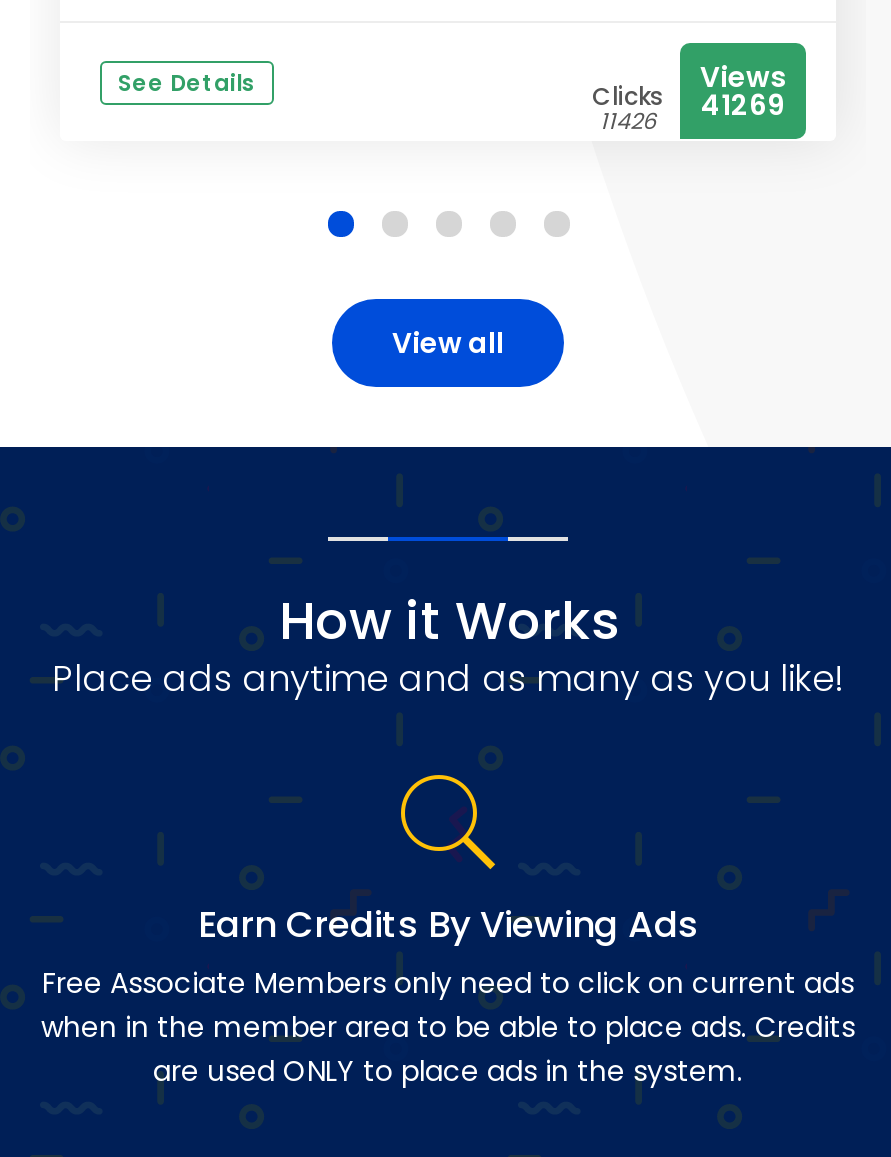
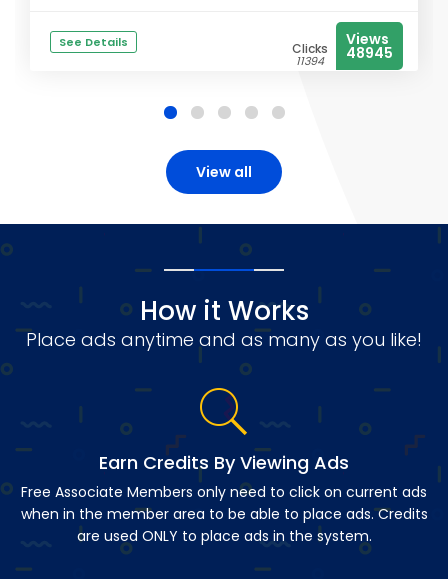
- 41269
+ 48945

- 11426
+ 11394
